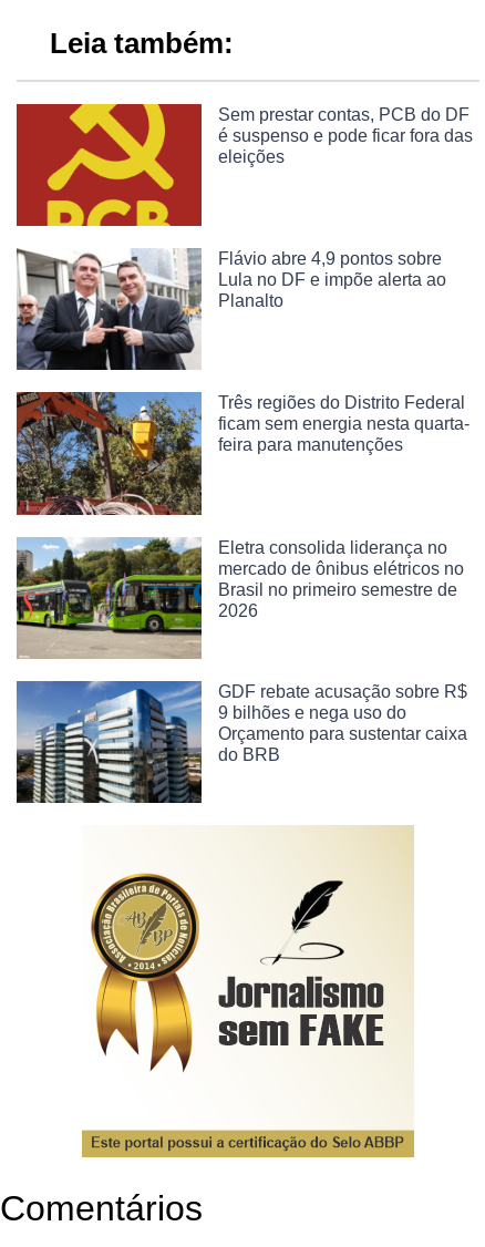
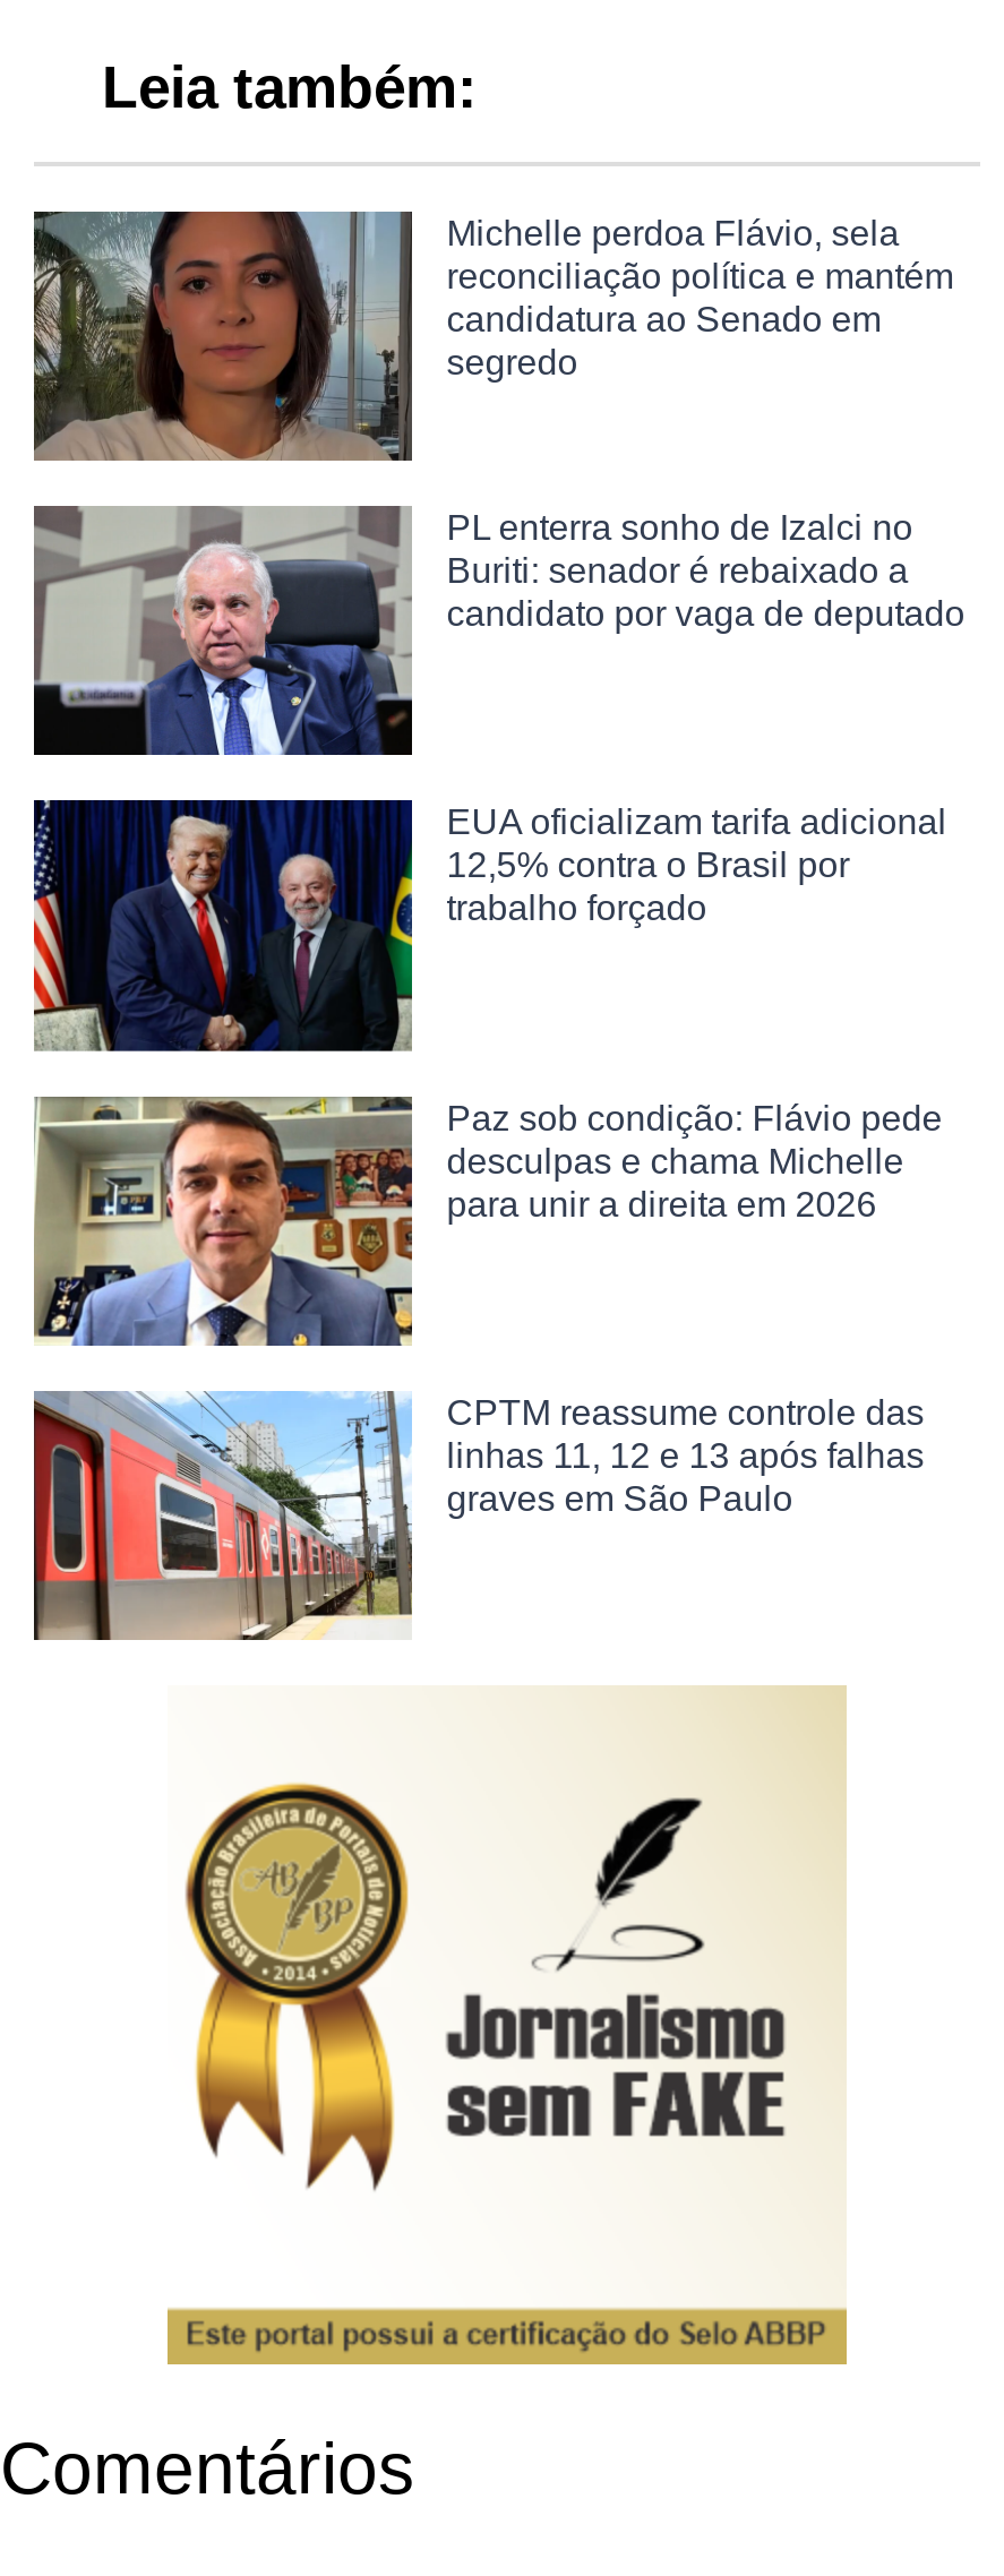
- [image]
- Sem prestar contas, PCB do DF
- é suspenso e pode ficar fora das
- eleições
+ [image]
+ Michelle perdoa Flávio, sela
+ reconciliação política e mantém
+ candidatura ao Senado em
+ segredo

- [image]
- Flávio abre 4,9 pontos sobre
- Lula no DF e impõe alerta ao
- Planalto
+ [image]
+ PL enterra sonho de Izalci no
+ Buriti: senador é rebaixado a
+ candidato por vaga de deputado

- [image]
- Três regiões do Distrito Federal
- ficam sem energia nesta quarta-
- feira para manutenções
+ [image]
+ EUA oficializam tarifa adicional
+ 12,5% contra o Brasil por
+ trabalho forçado

- [image]
- Eletra consolida liderança no
- mercado de ônibus elétricos no
- Brasil no primeiro semestre de
- 2026
+ [image]
+ Paz sob condição: Flávio pede
+ desculpas e chama Michelle
+ para unir a direita em 2026

- [image]
- GDF rebate acusação sobre R$
- 9 bilhões e nega uso do
- Orçamento para sustentar caixa
- do BRB
+ [image]
+ CPTM reassume controle das
+ linhas 11, 12 e 13 após falhas
+ graves em São Paulo
